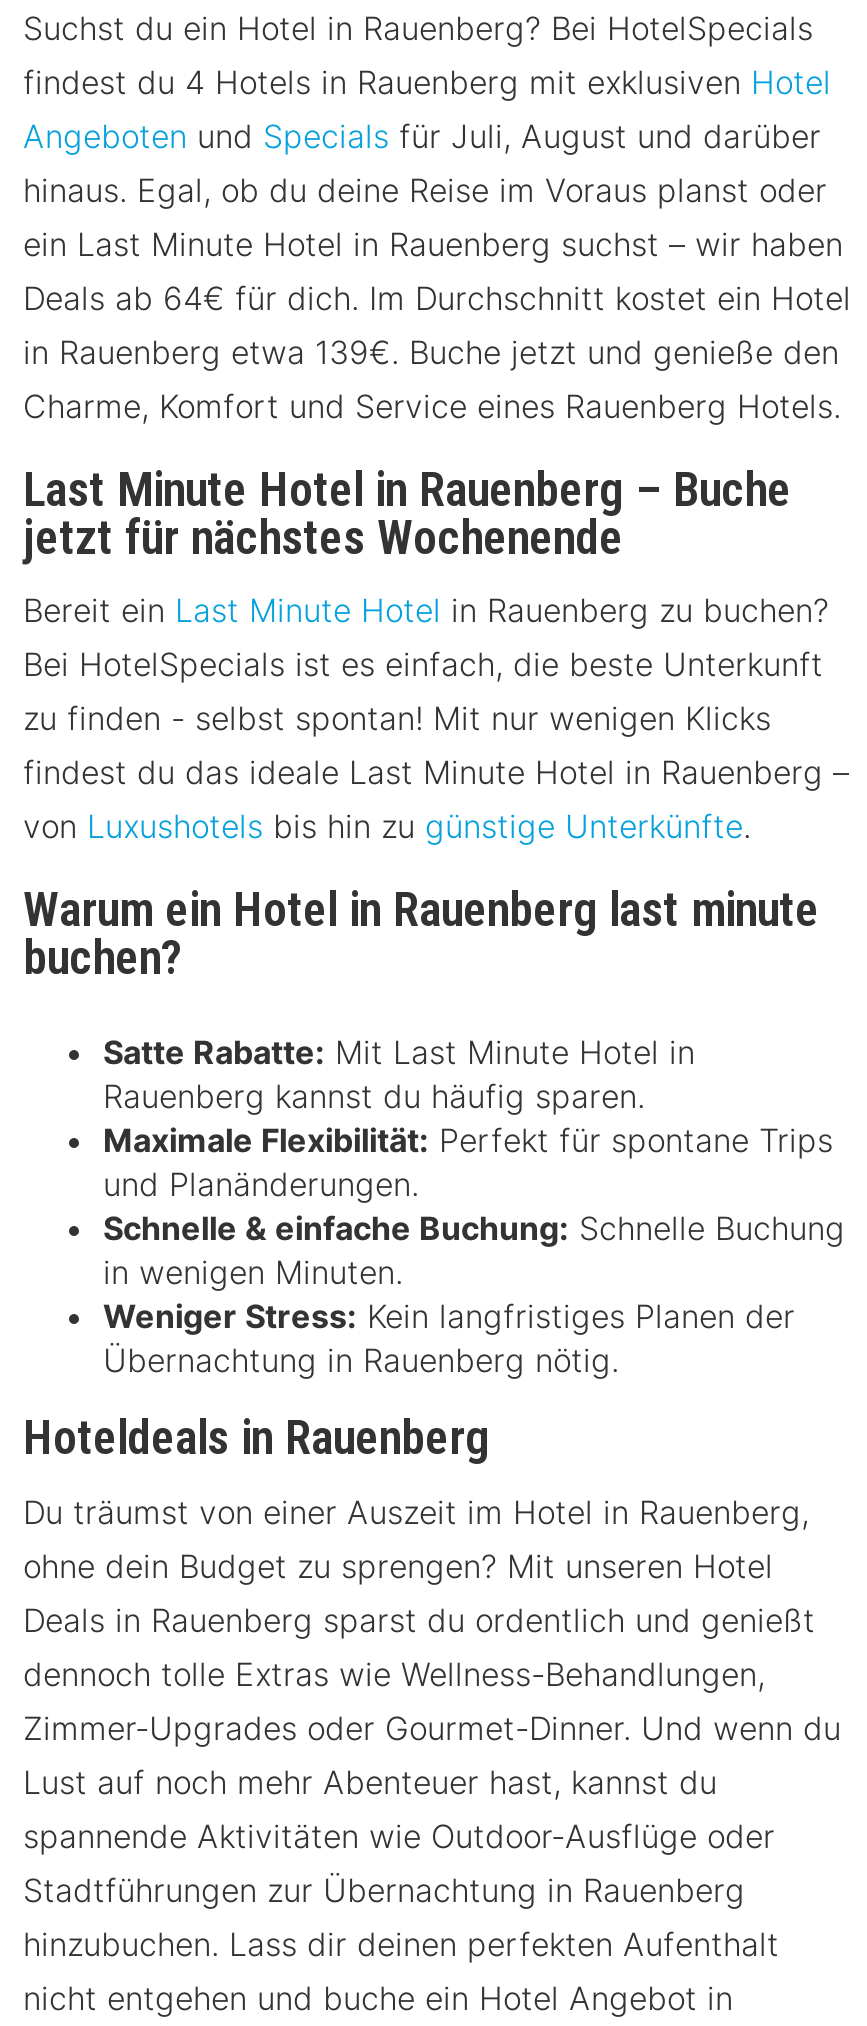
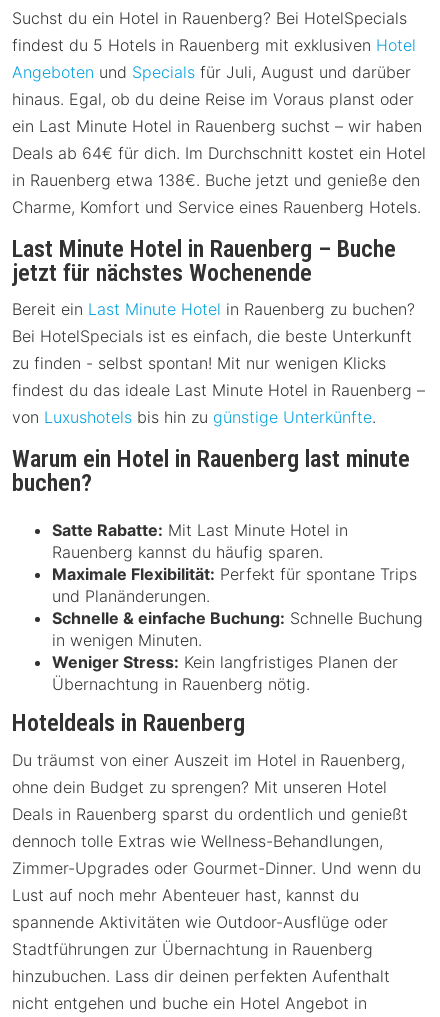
- findest du 4 Hotels in Rauenberg mit exklusiven Hotel
+ findest du 5 Hotels in Rauenberg mit exklusiven Hotel

- in Rauenberg etwa 139€. Buche jetzt und genieße den
+ in Rauenberg etwa 138€. Buche jetzt und genieße den
